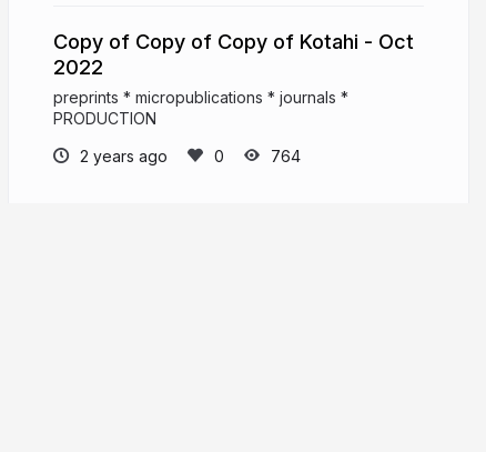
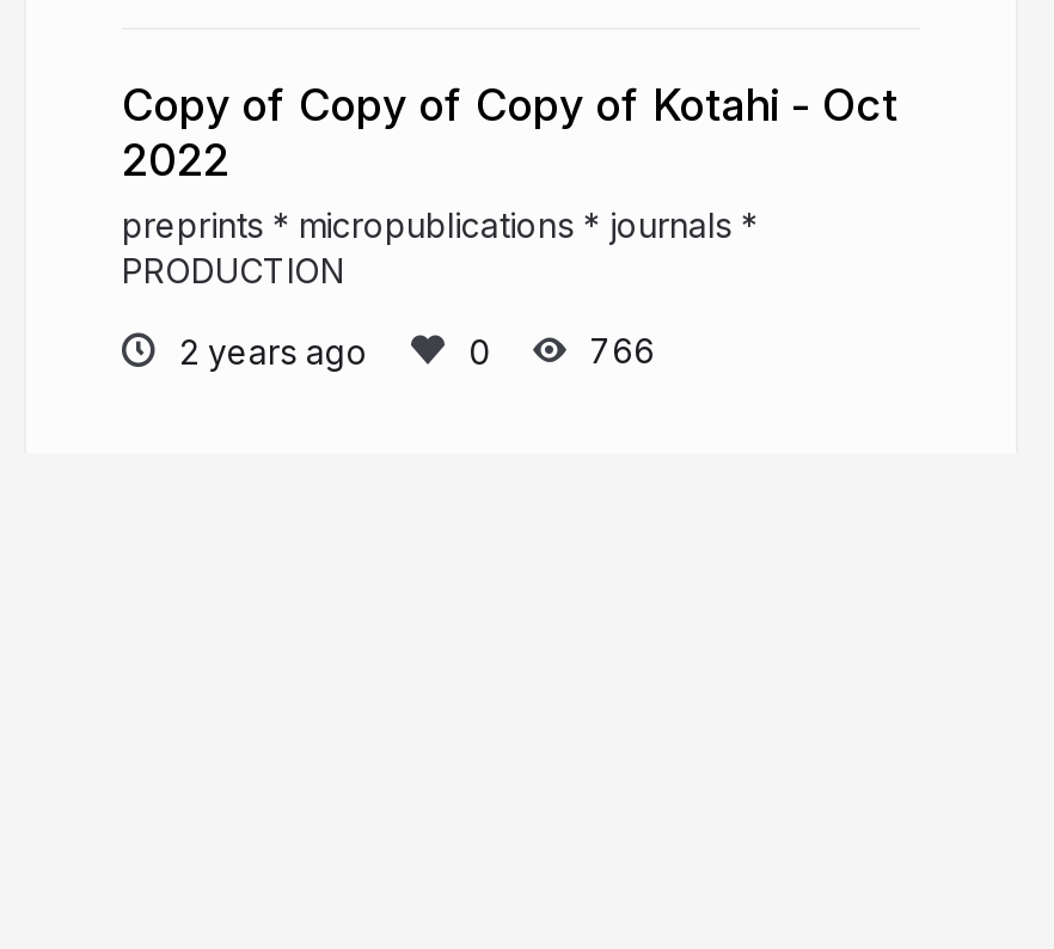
- 764
+ 766
